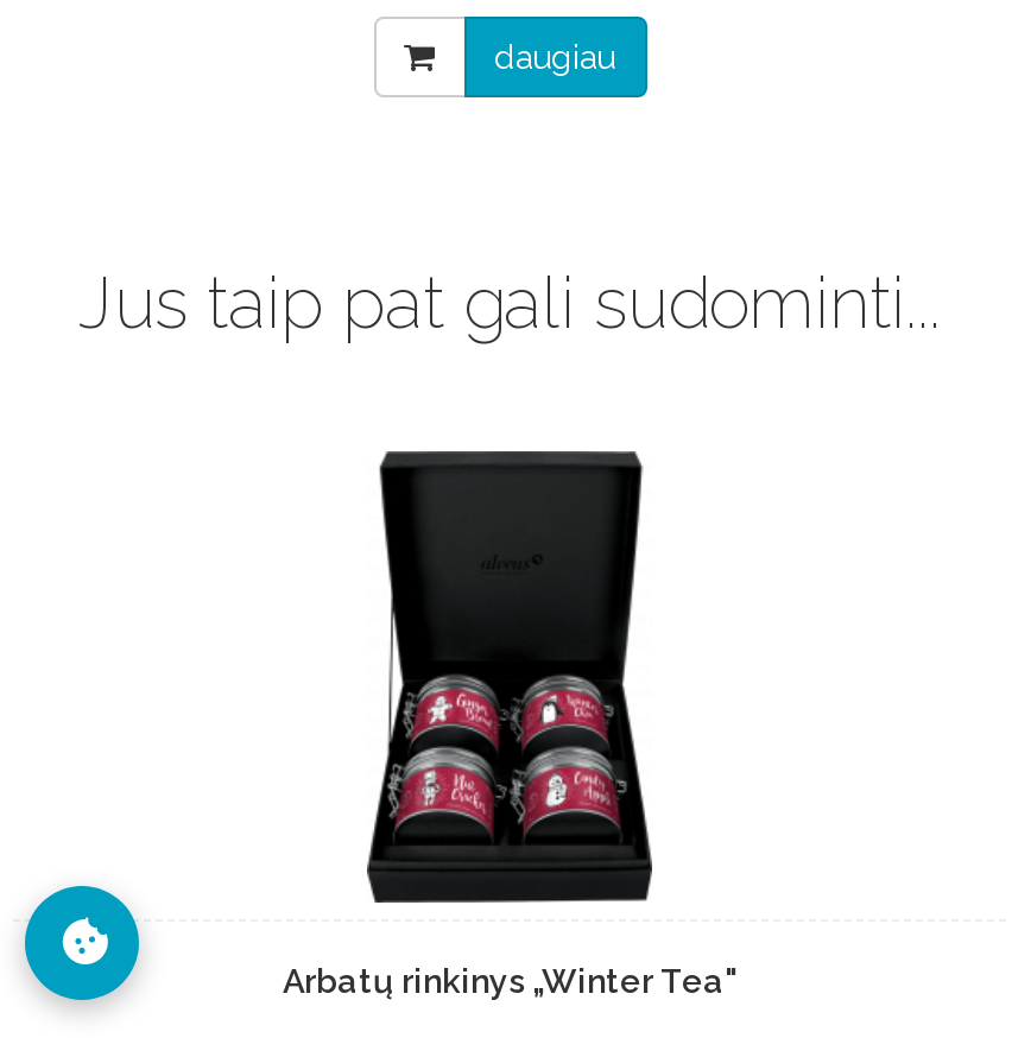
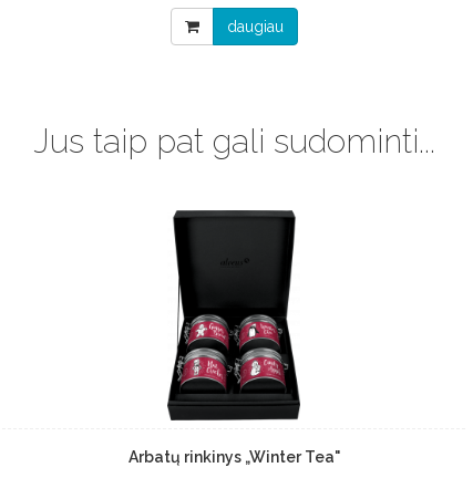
- [image]
